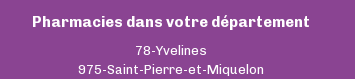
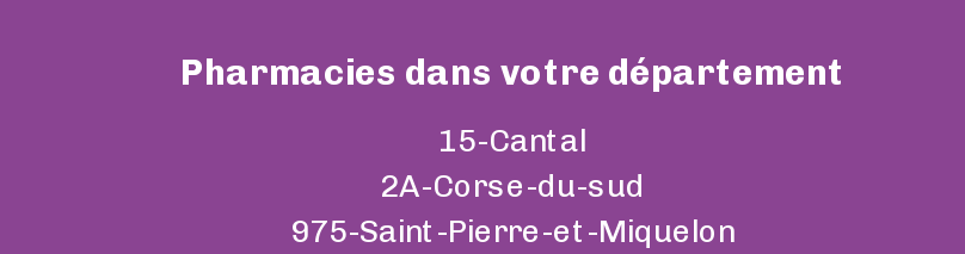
- 78-Yvelines
+ 15-Cantal
+ 2A-Corse-du-sud
